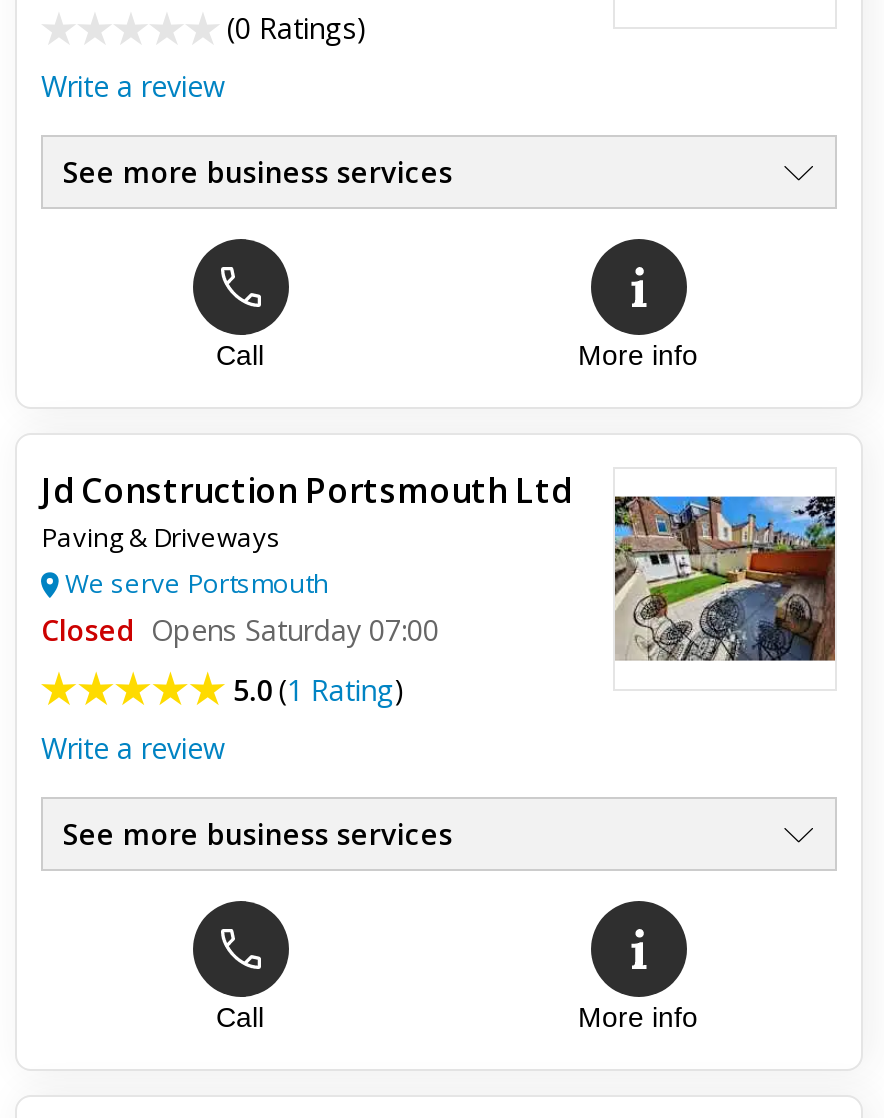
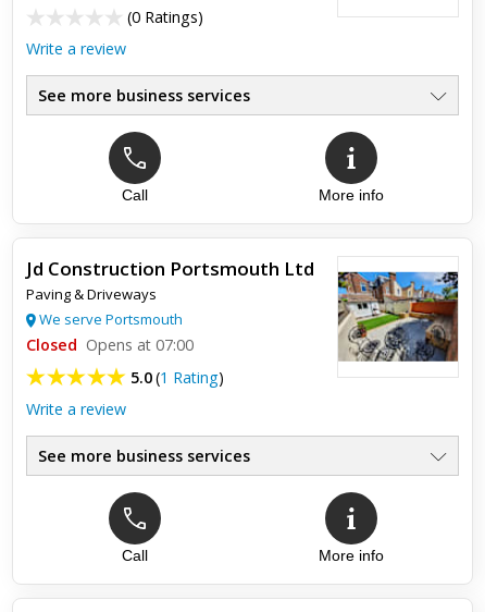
- Closed Opens Saturday 07:00
+ Closed Opens at 07:00
